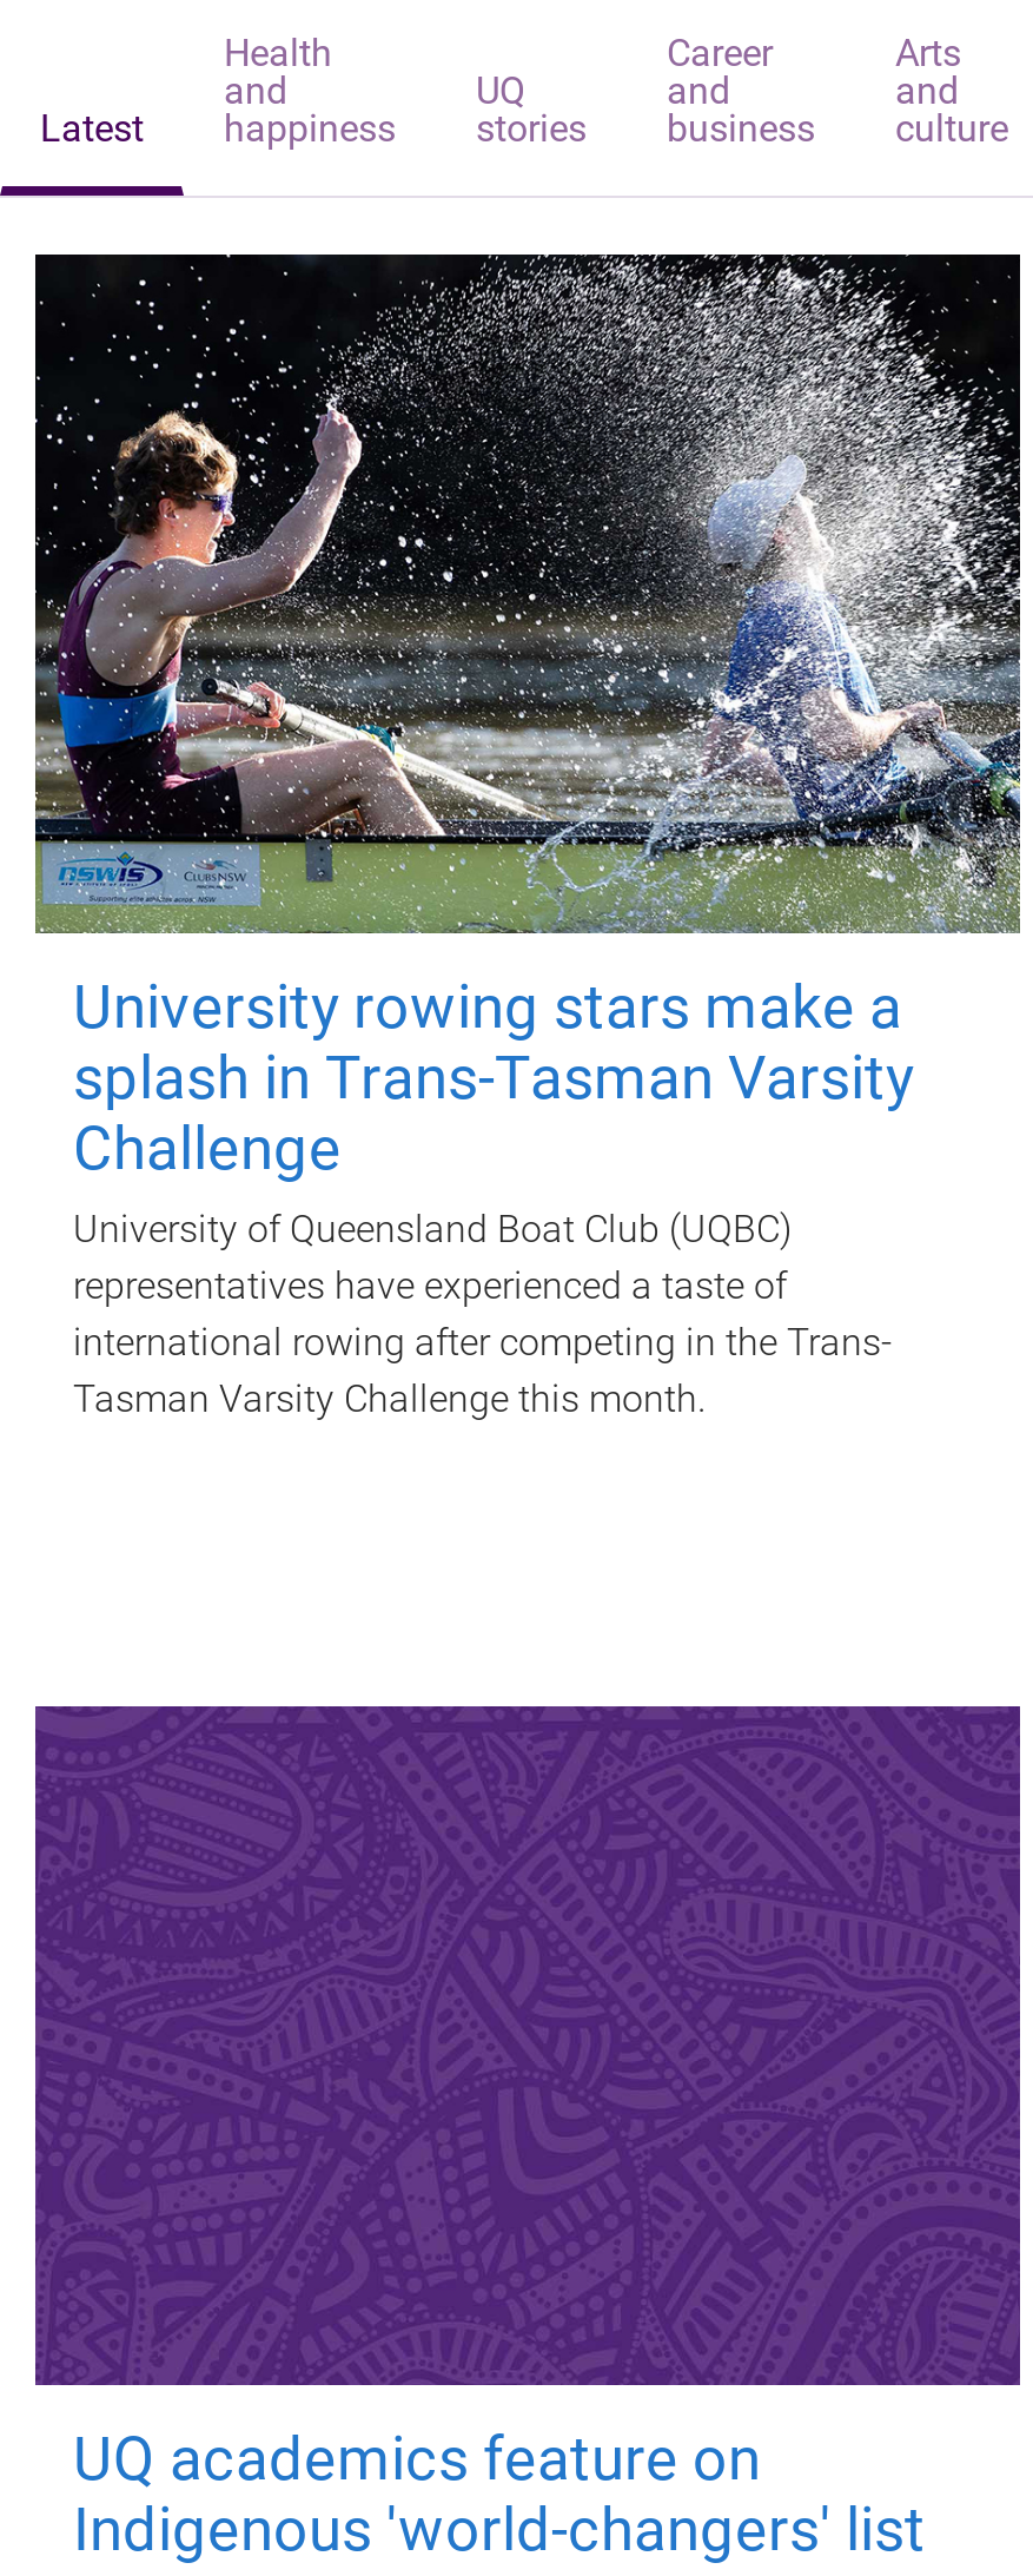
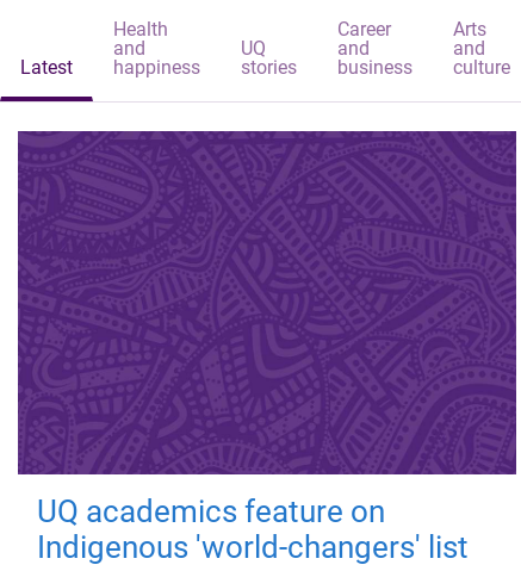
- [image]
- University rowing stars make a
- splash in Trans-Tasman Varsity
- Challenge
- University of Queensland Boat Club (UQBC)
- representatives have experienced a taste of
- international rowing after competing in the Trans-
- Tasman Varsity Challenge this month.
